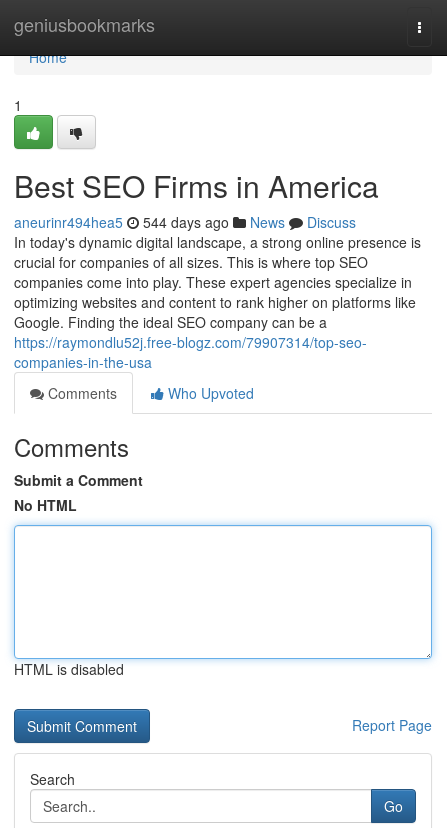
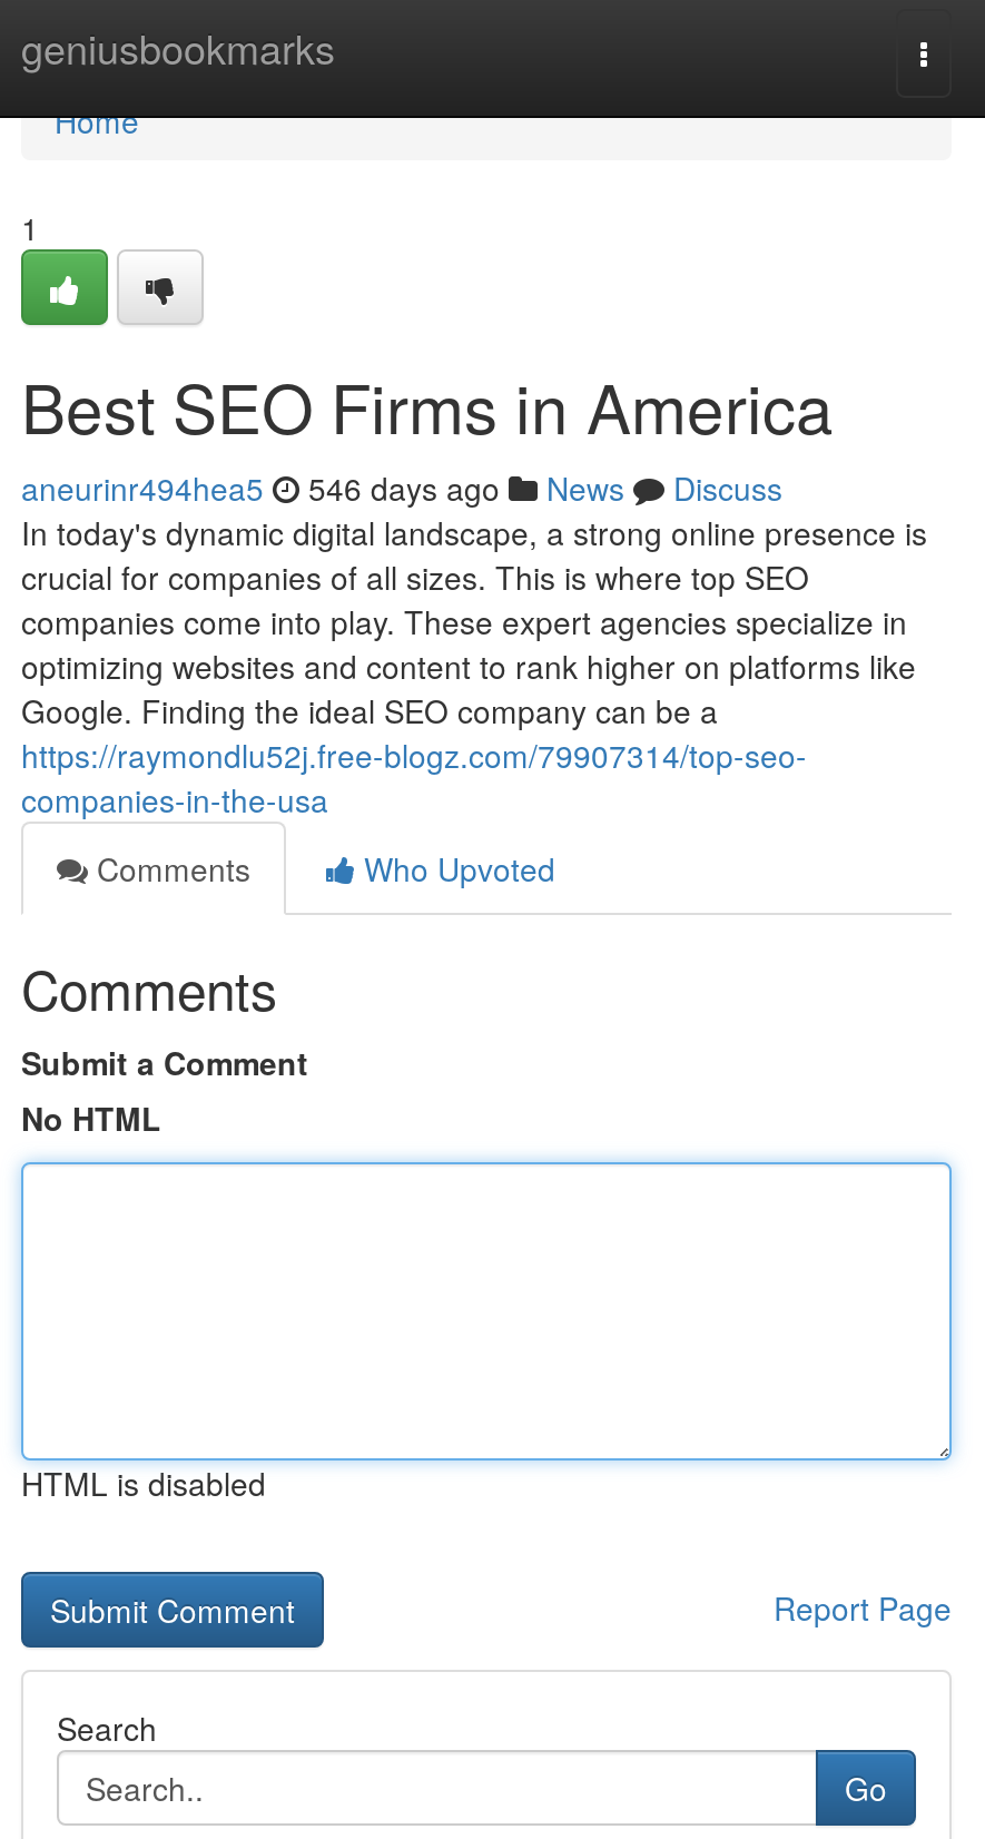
- aneurinr494hea5 544 days ago News Discuss
+ aneurinr494hea5 546 days ago News Discuss
